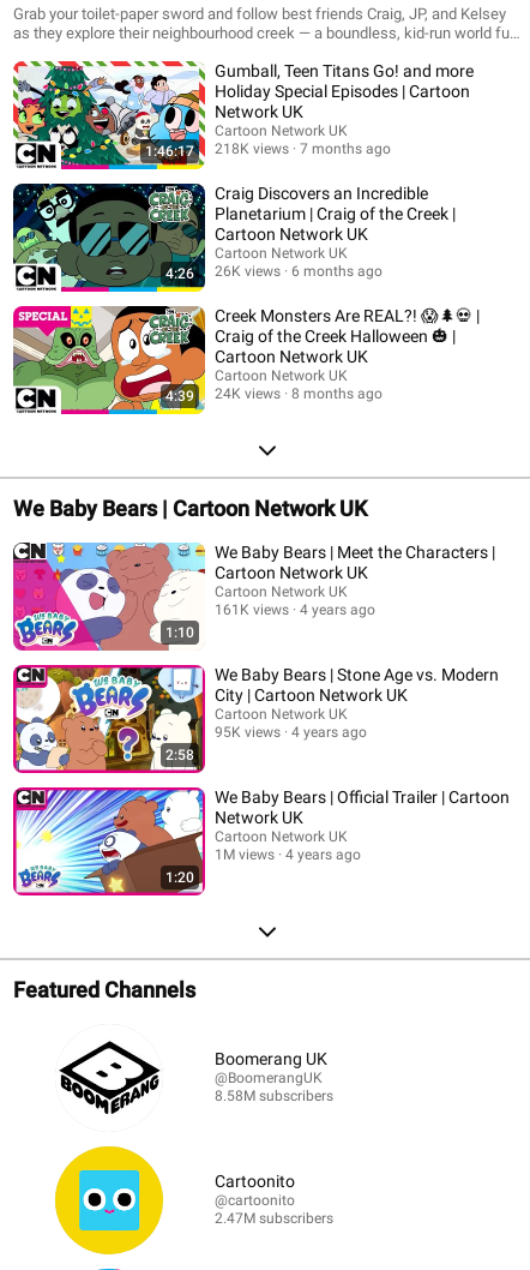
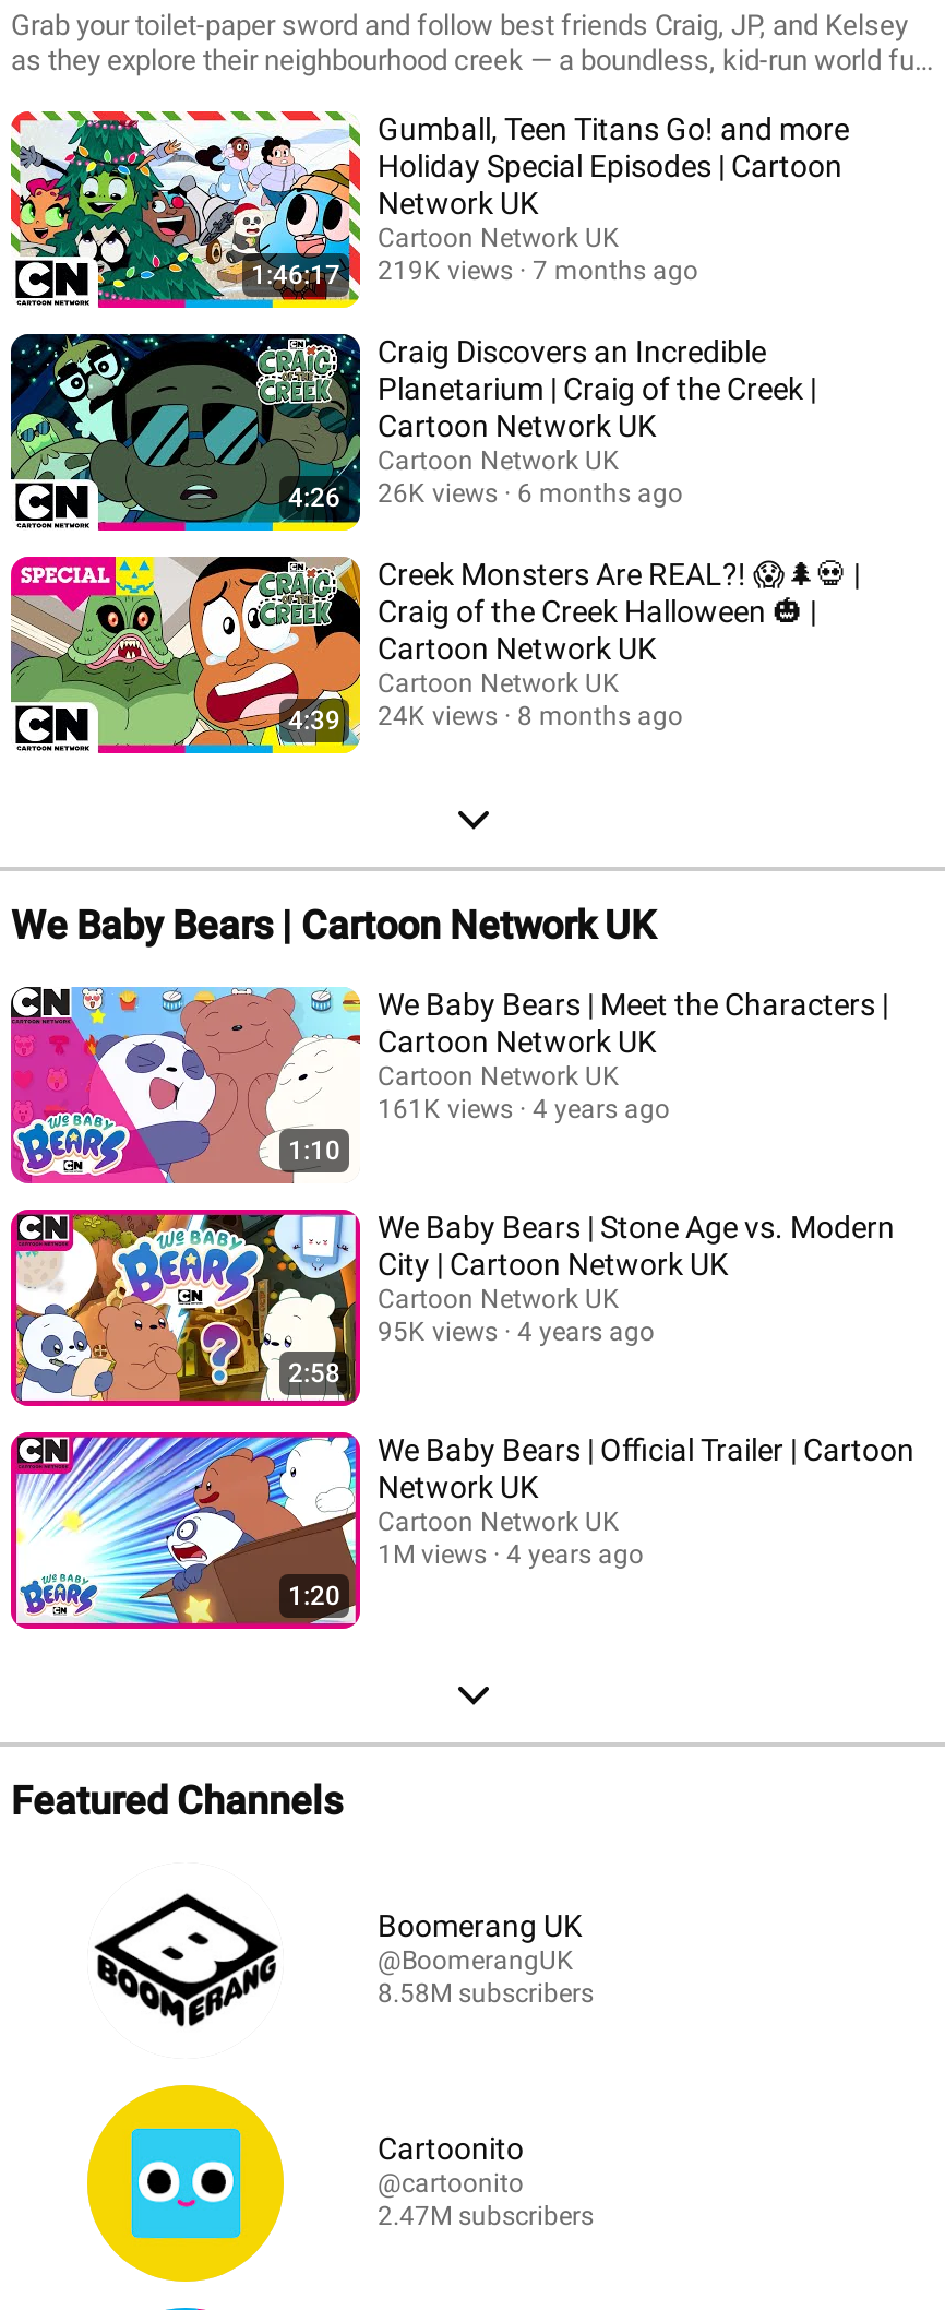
- 1:46:17 218K views 7 months ago
+ 1:46:17 219K views 7 months ago
